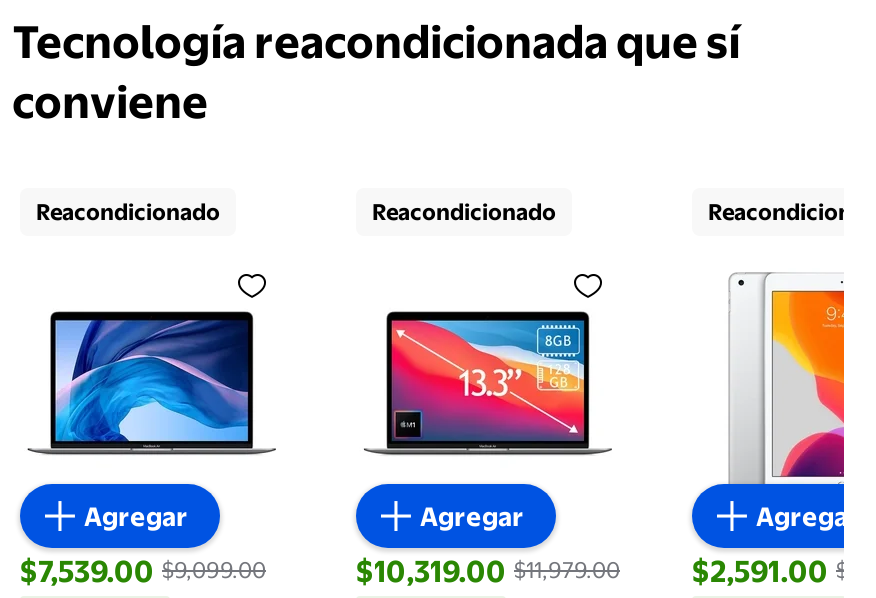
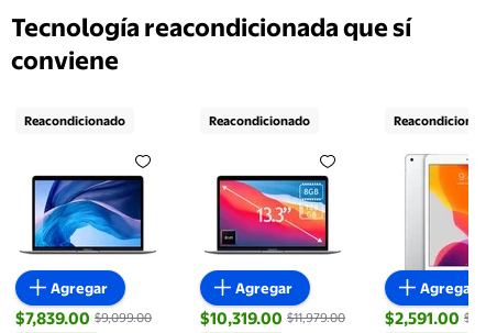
- $7,539.00 $9,099.00
+ $7,839.00 $9,099.00
